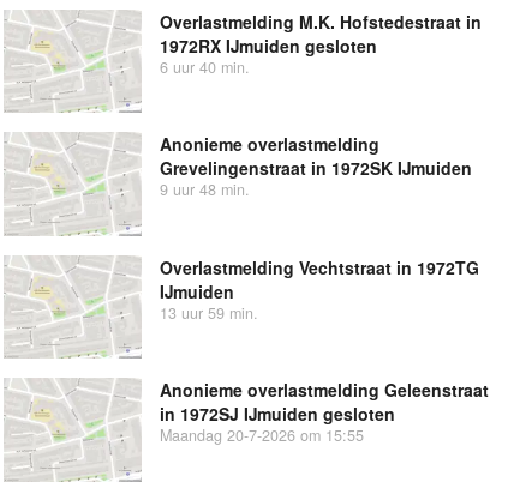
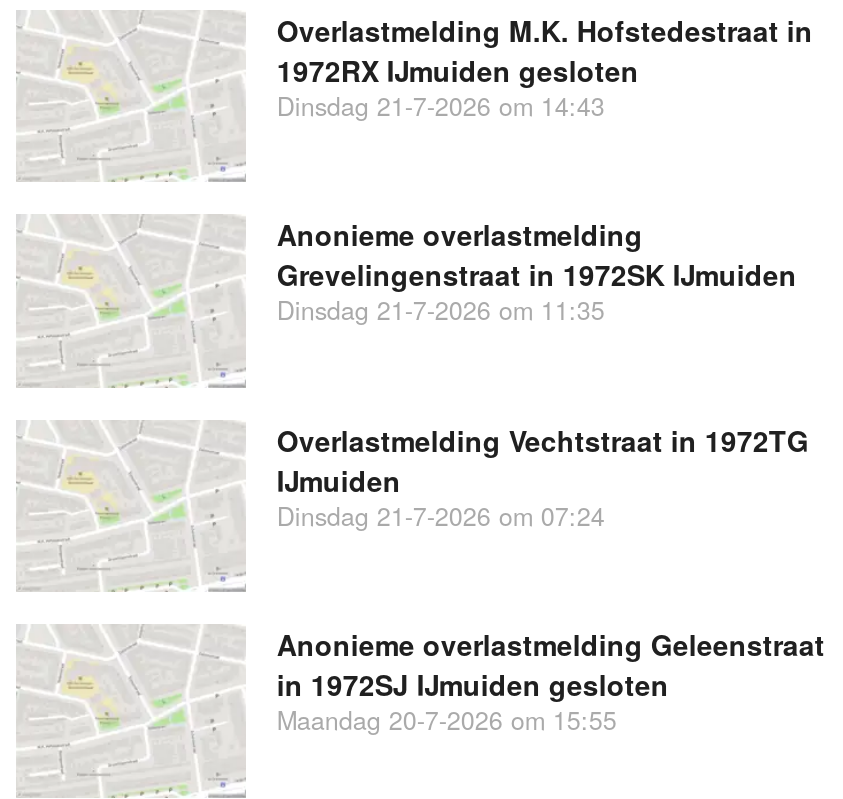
- 6 uur 40 min.
+ Dinsdag 21-7-2026 om 14:43

- 9 uur 48 min.
+ Dinsdag 21-7-2026 om 11:35

- 13 uur 59 min.
+ Dinsdag 21-7-2026 om 07:24
